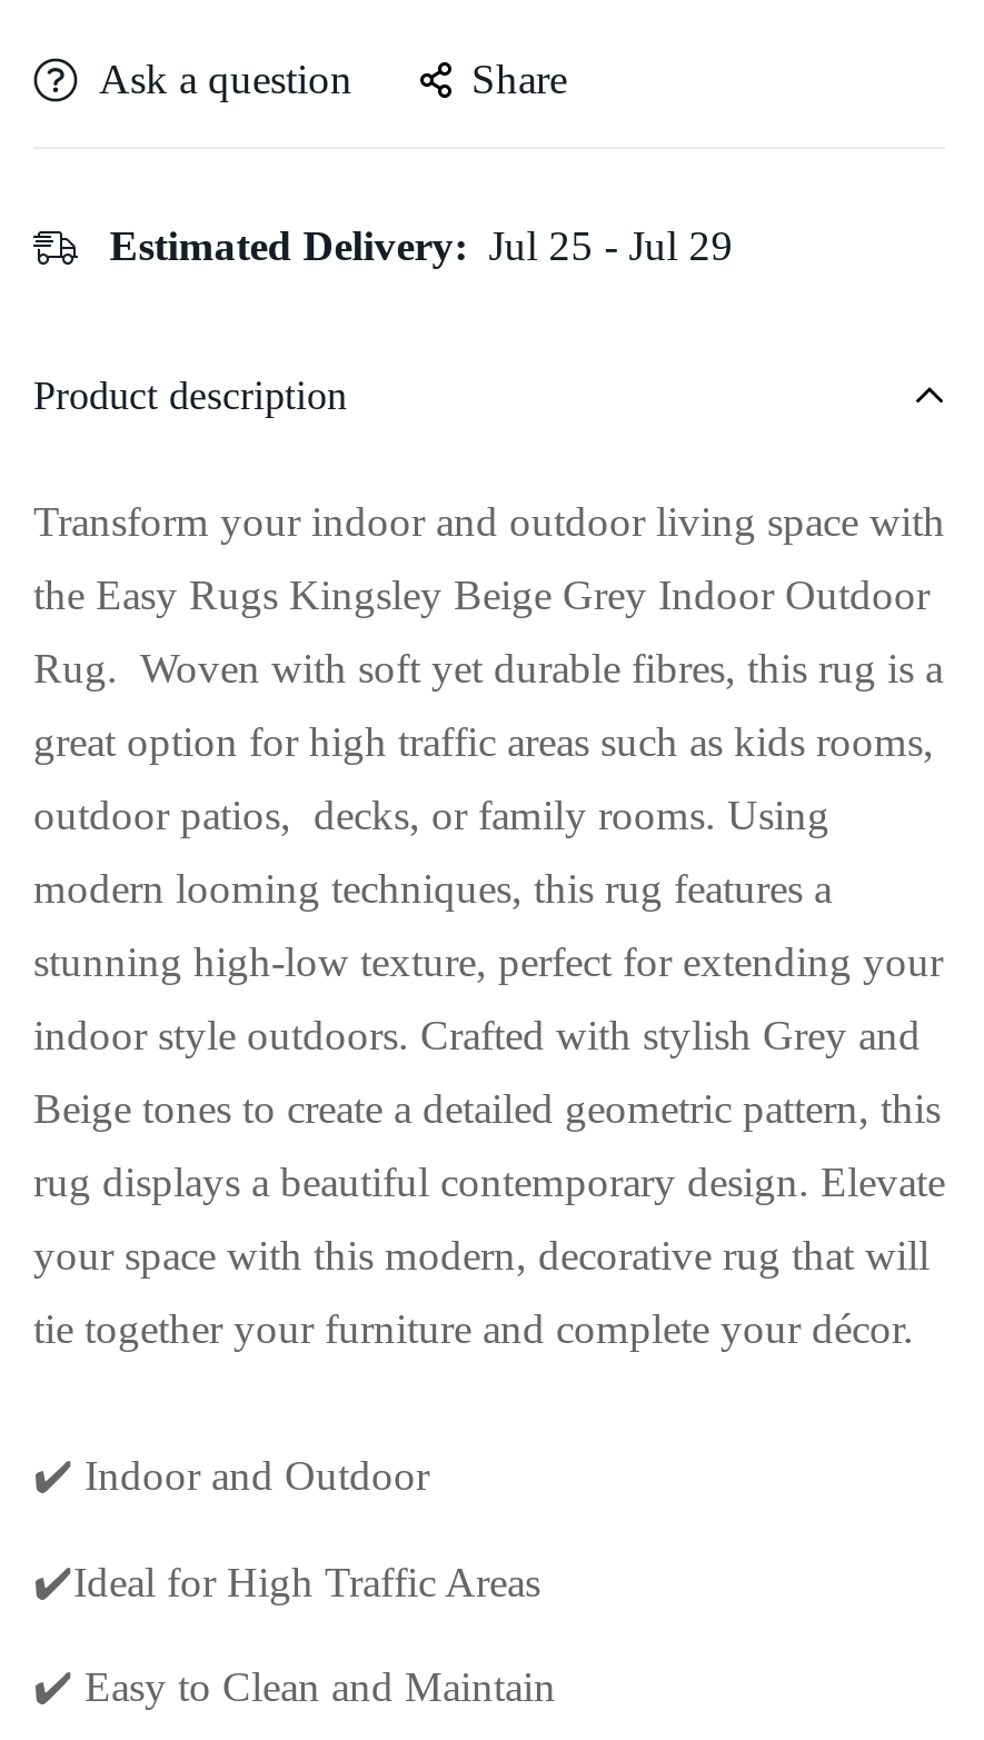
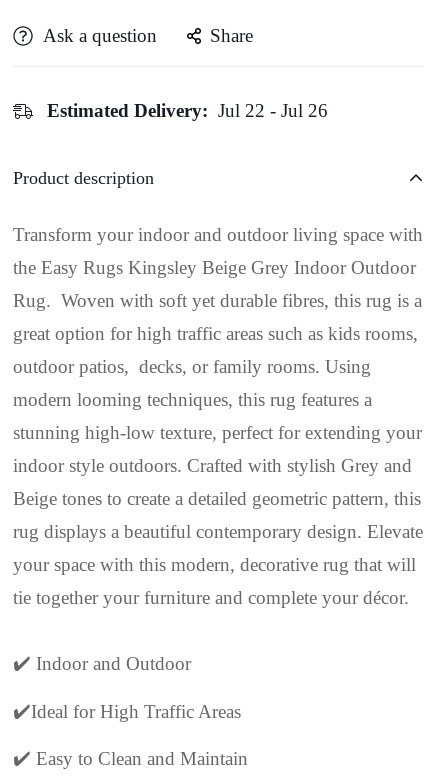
- Estimated Delivery: Jul 25 - Jul 29
+ Estimated Delivery: Jul 22 - Jul 26
